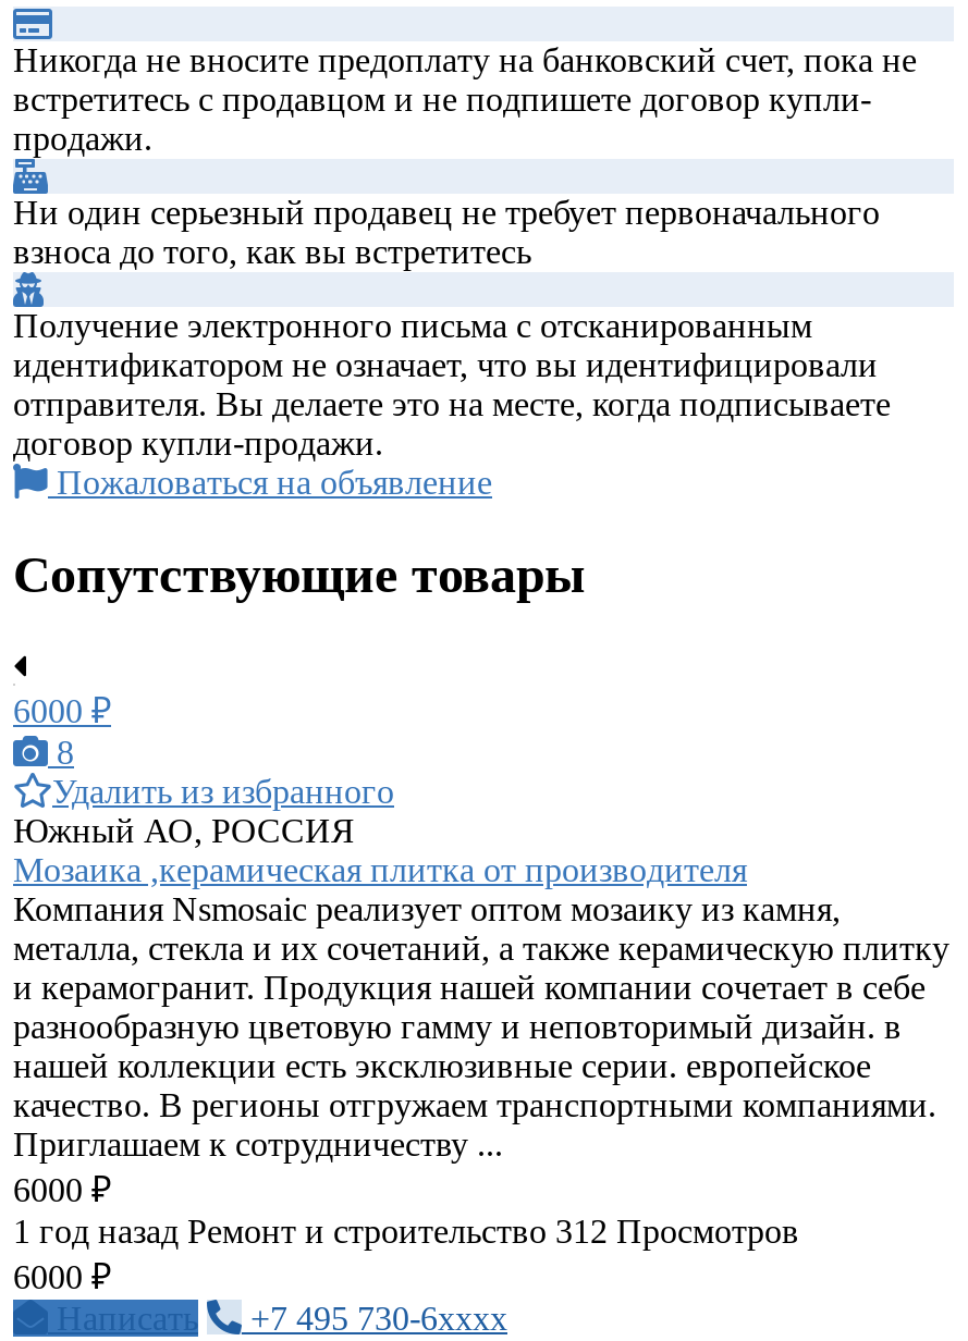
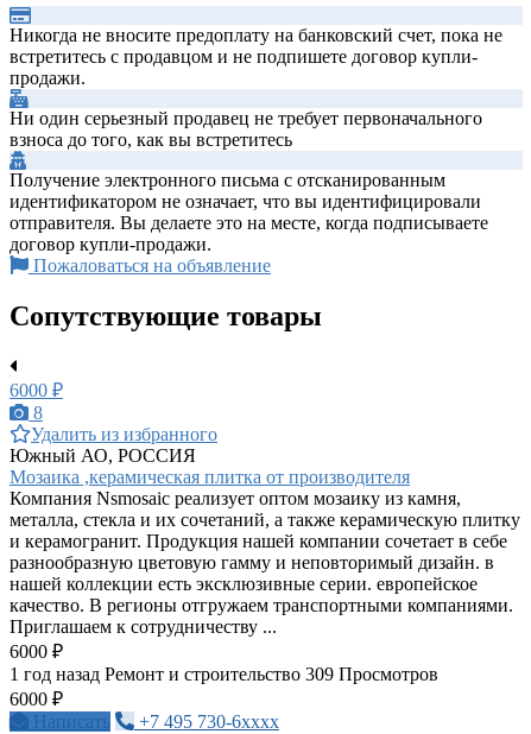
- 1 год назад Ремонт и строительство 312 Просмотров
+ 1 год назад Ремонт и строительство 309 Просмотров
